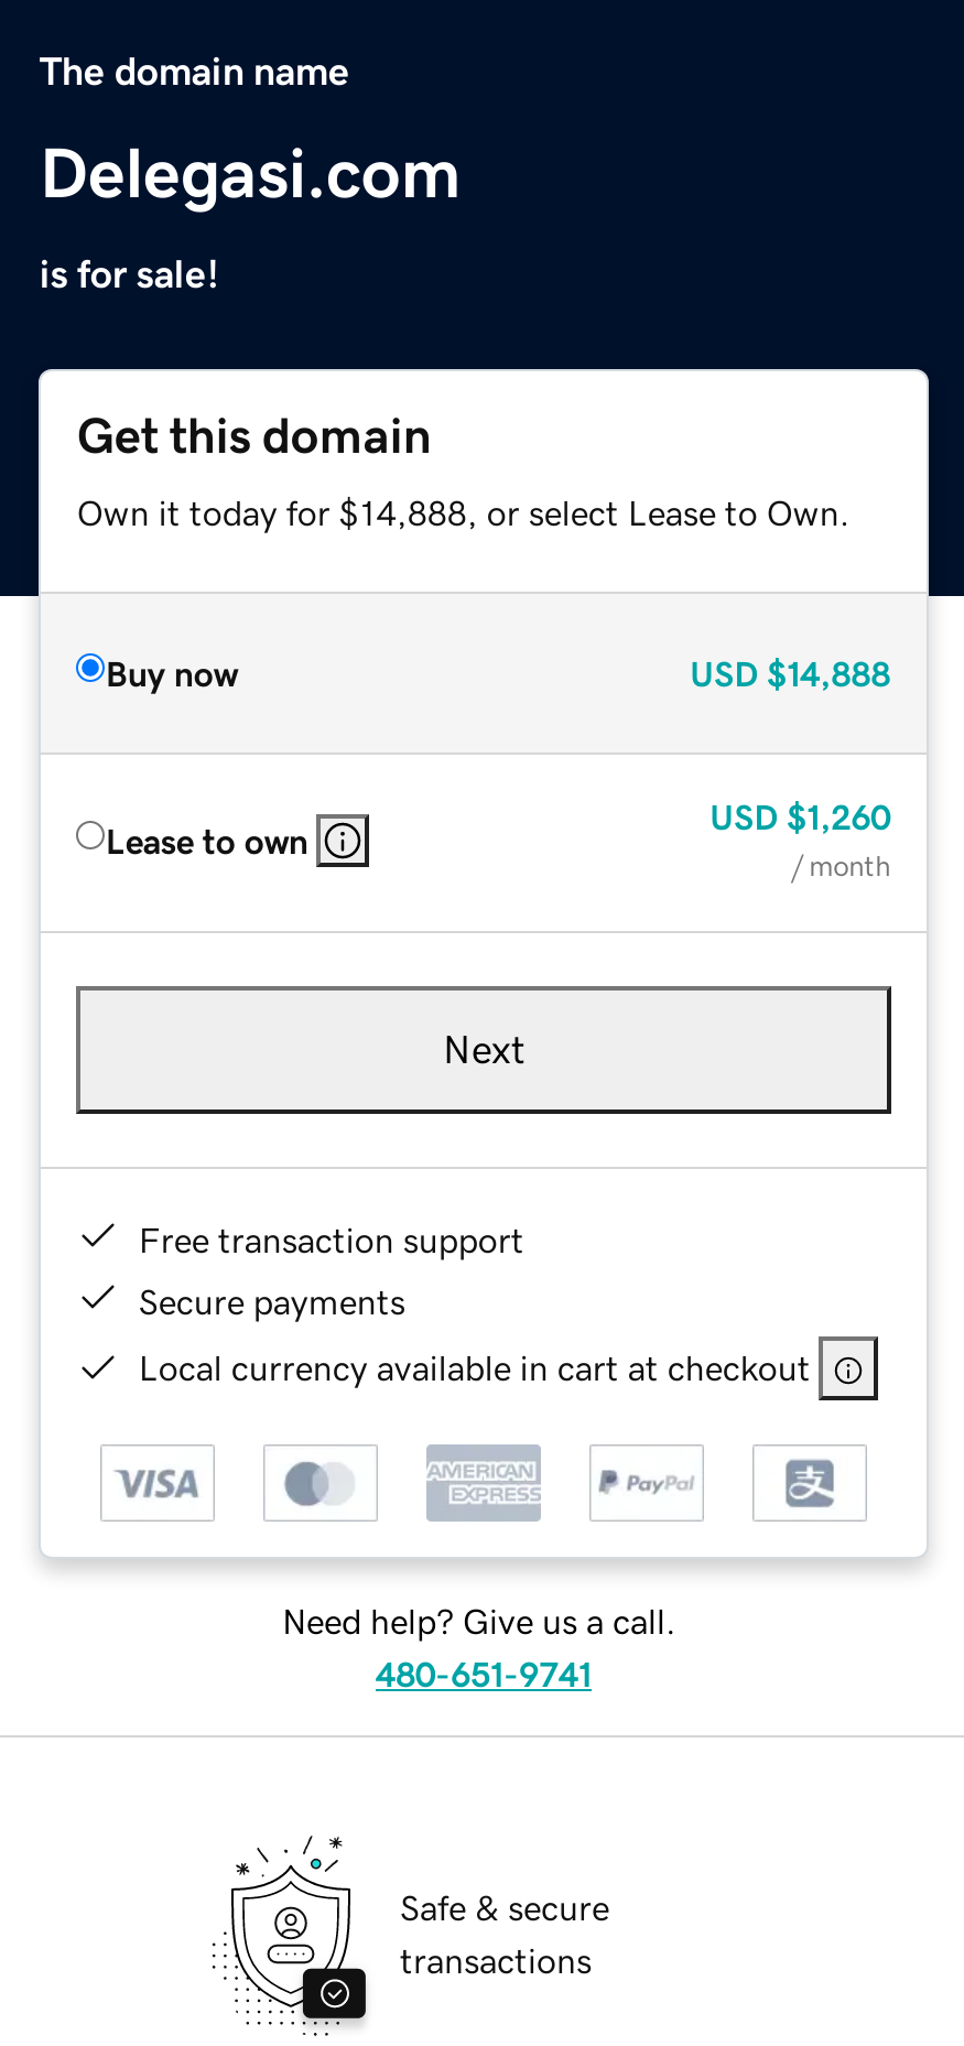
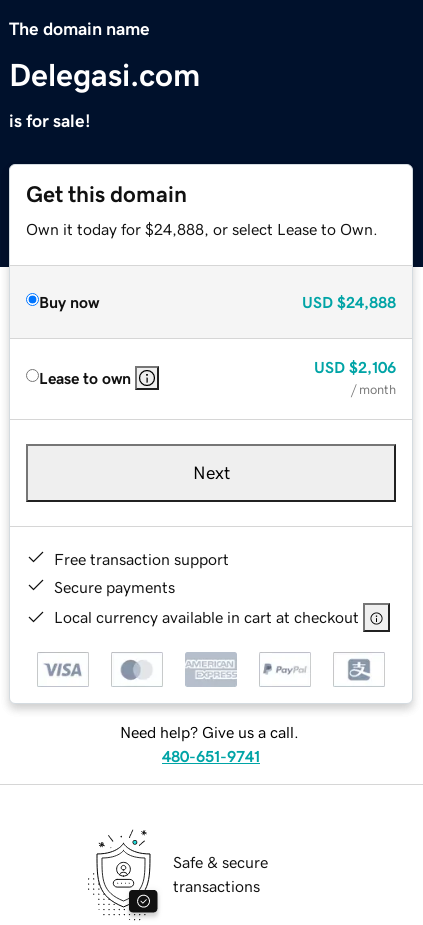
- Own it today for $14,888, or select Lease to Own.
+ Own it today for $24,888, or select Lease to Own.

- USD $14,888
+ USD $24,888

- USD $1,260
+ USD $2,106
